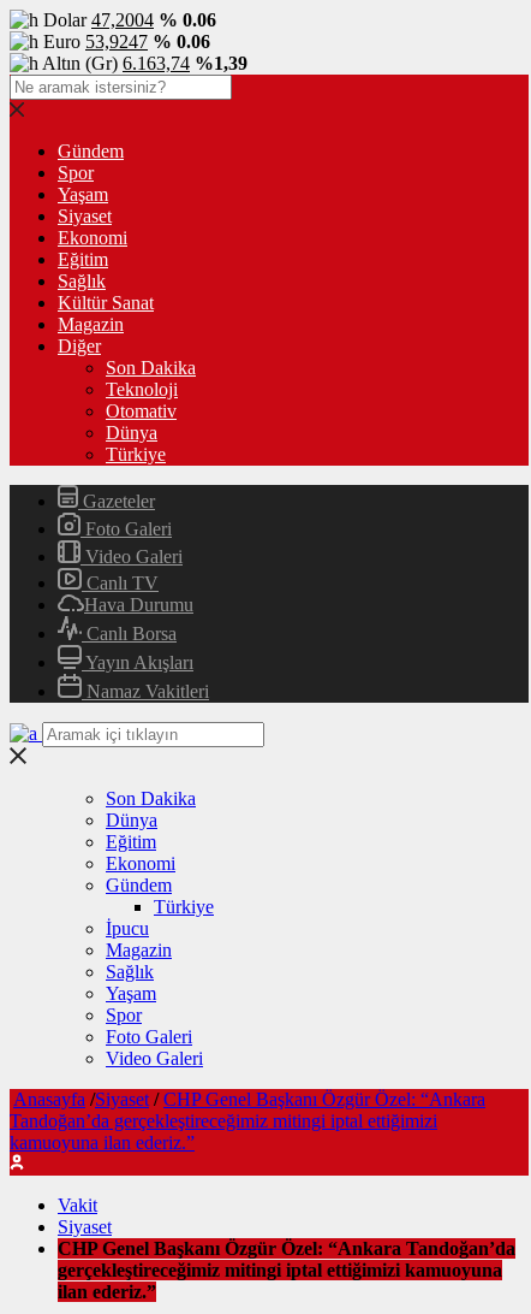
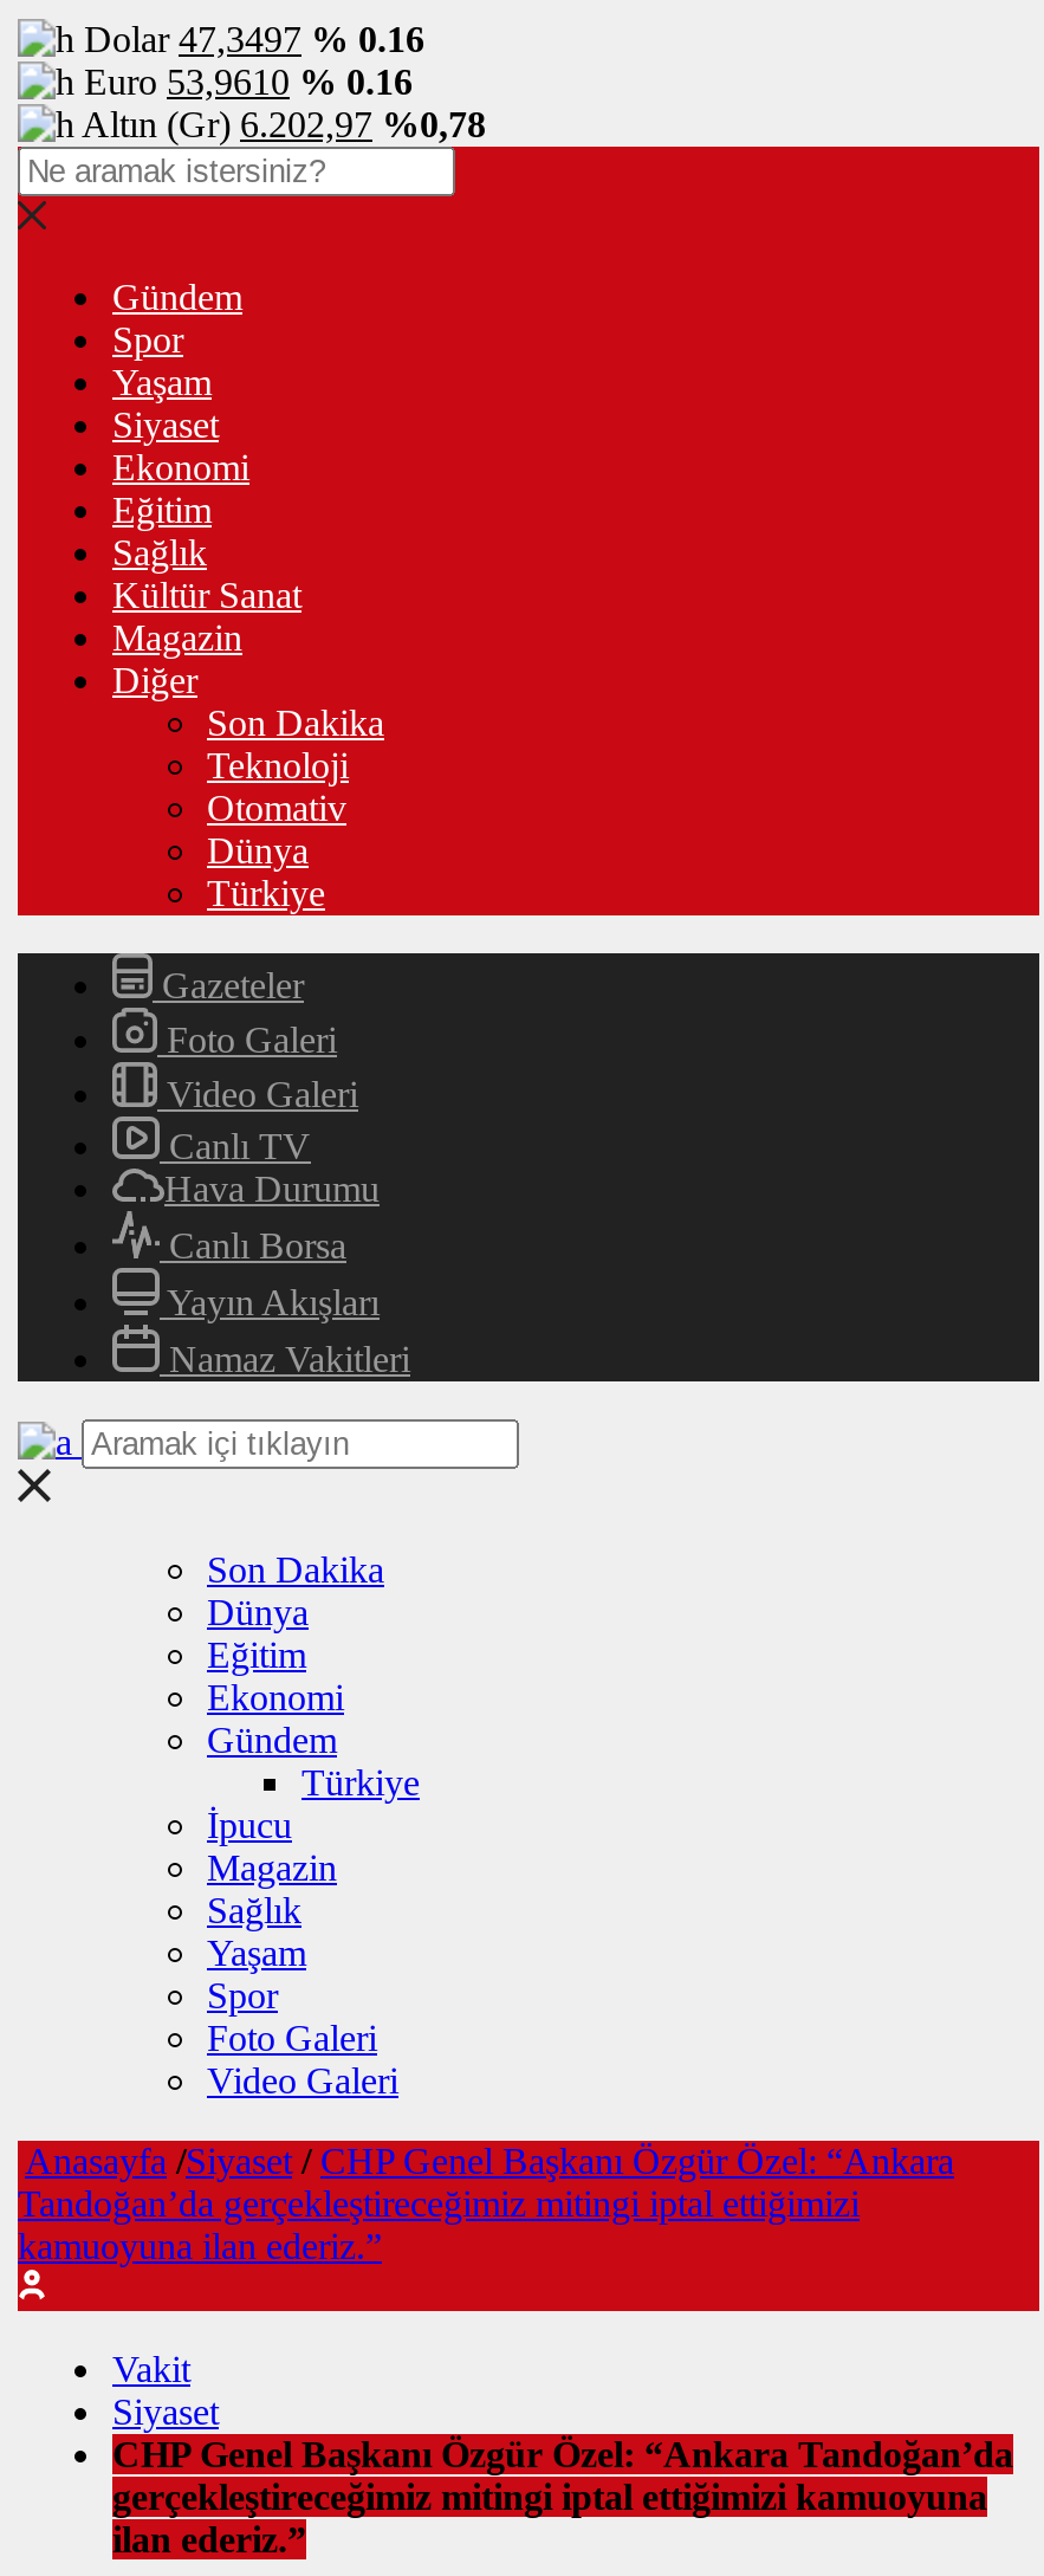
- Dolar 47,2004 % 0.06
+ Dolar 47,3497 % 0.16

- Euro 53,9247 % 0.06
+ Euro 53,9610 % 0.16

- Altın (Gr) 6.163,74 %1,39
+ Altın (Gr) 6.202,97 %0,78
